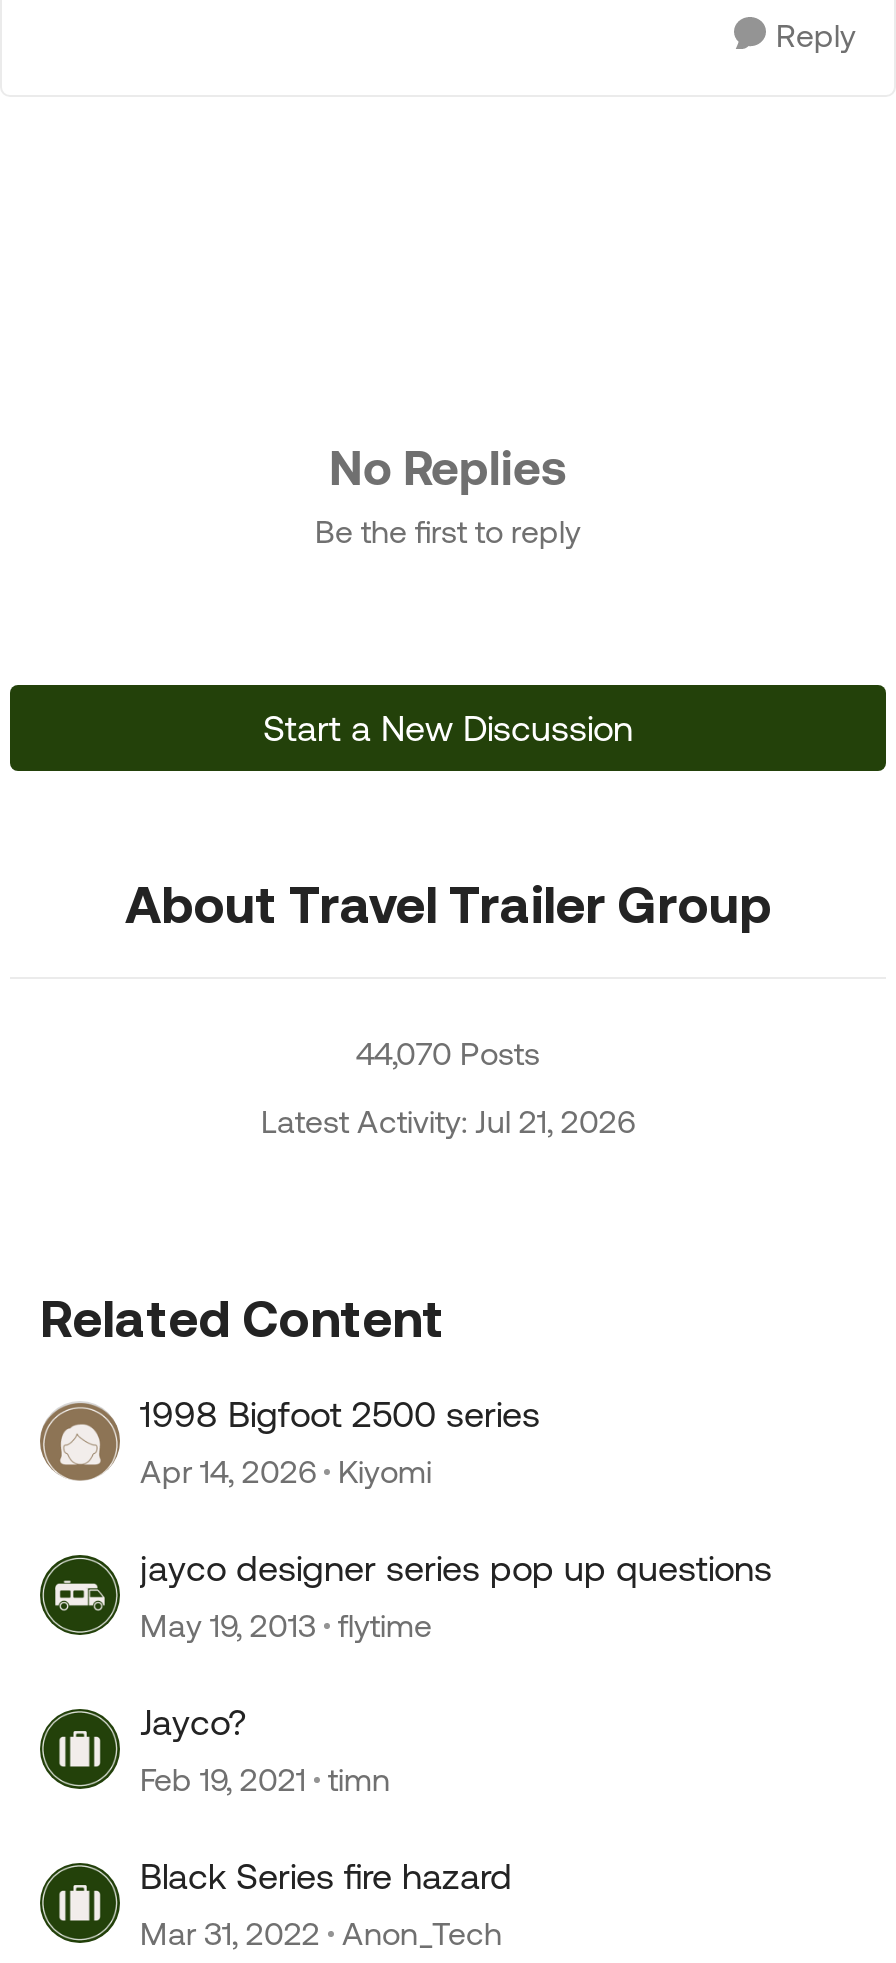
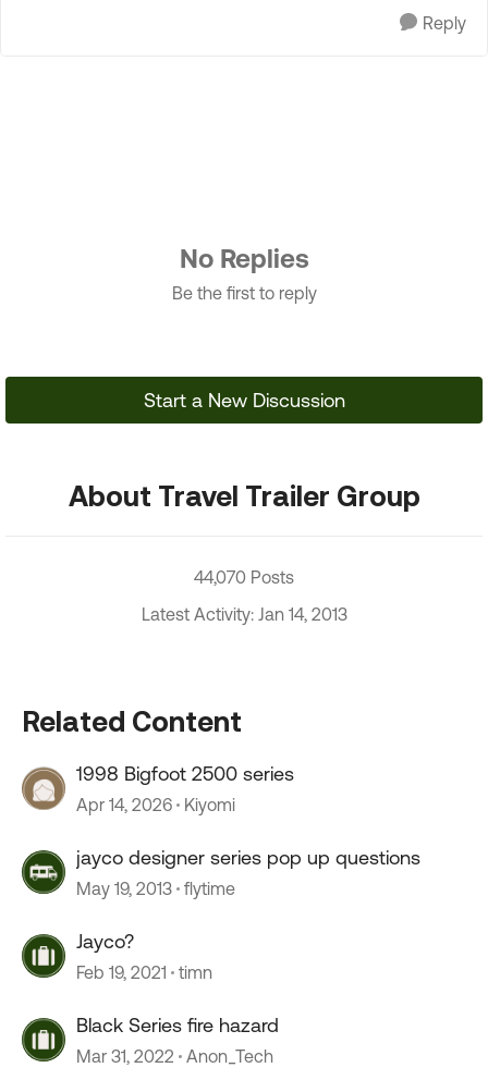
- Latest Activity: Jul 21, 2026
+ Latest Activity: Jan 14, 2013
